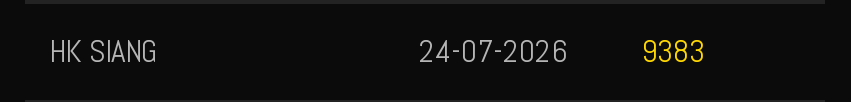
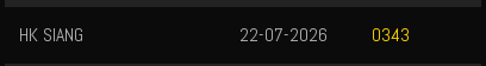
- 24-07-2026
+ 22-07-2026

- 9383
+ 0343
